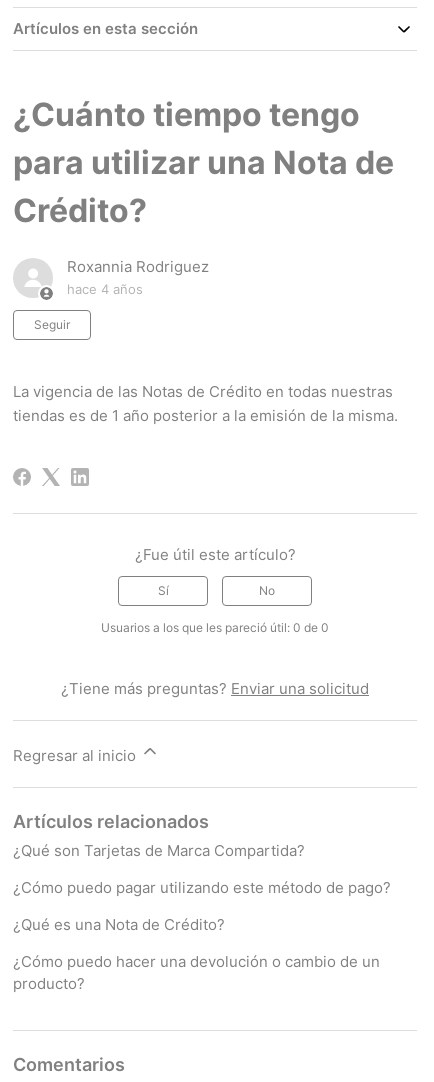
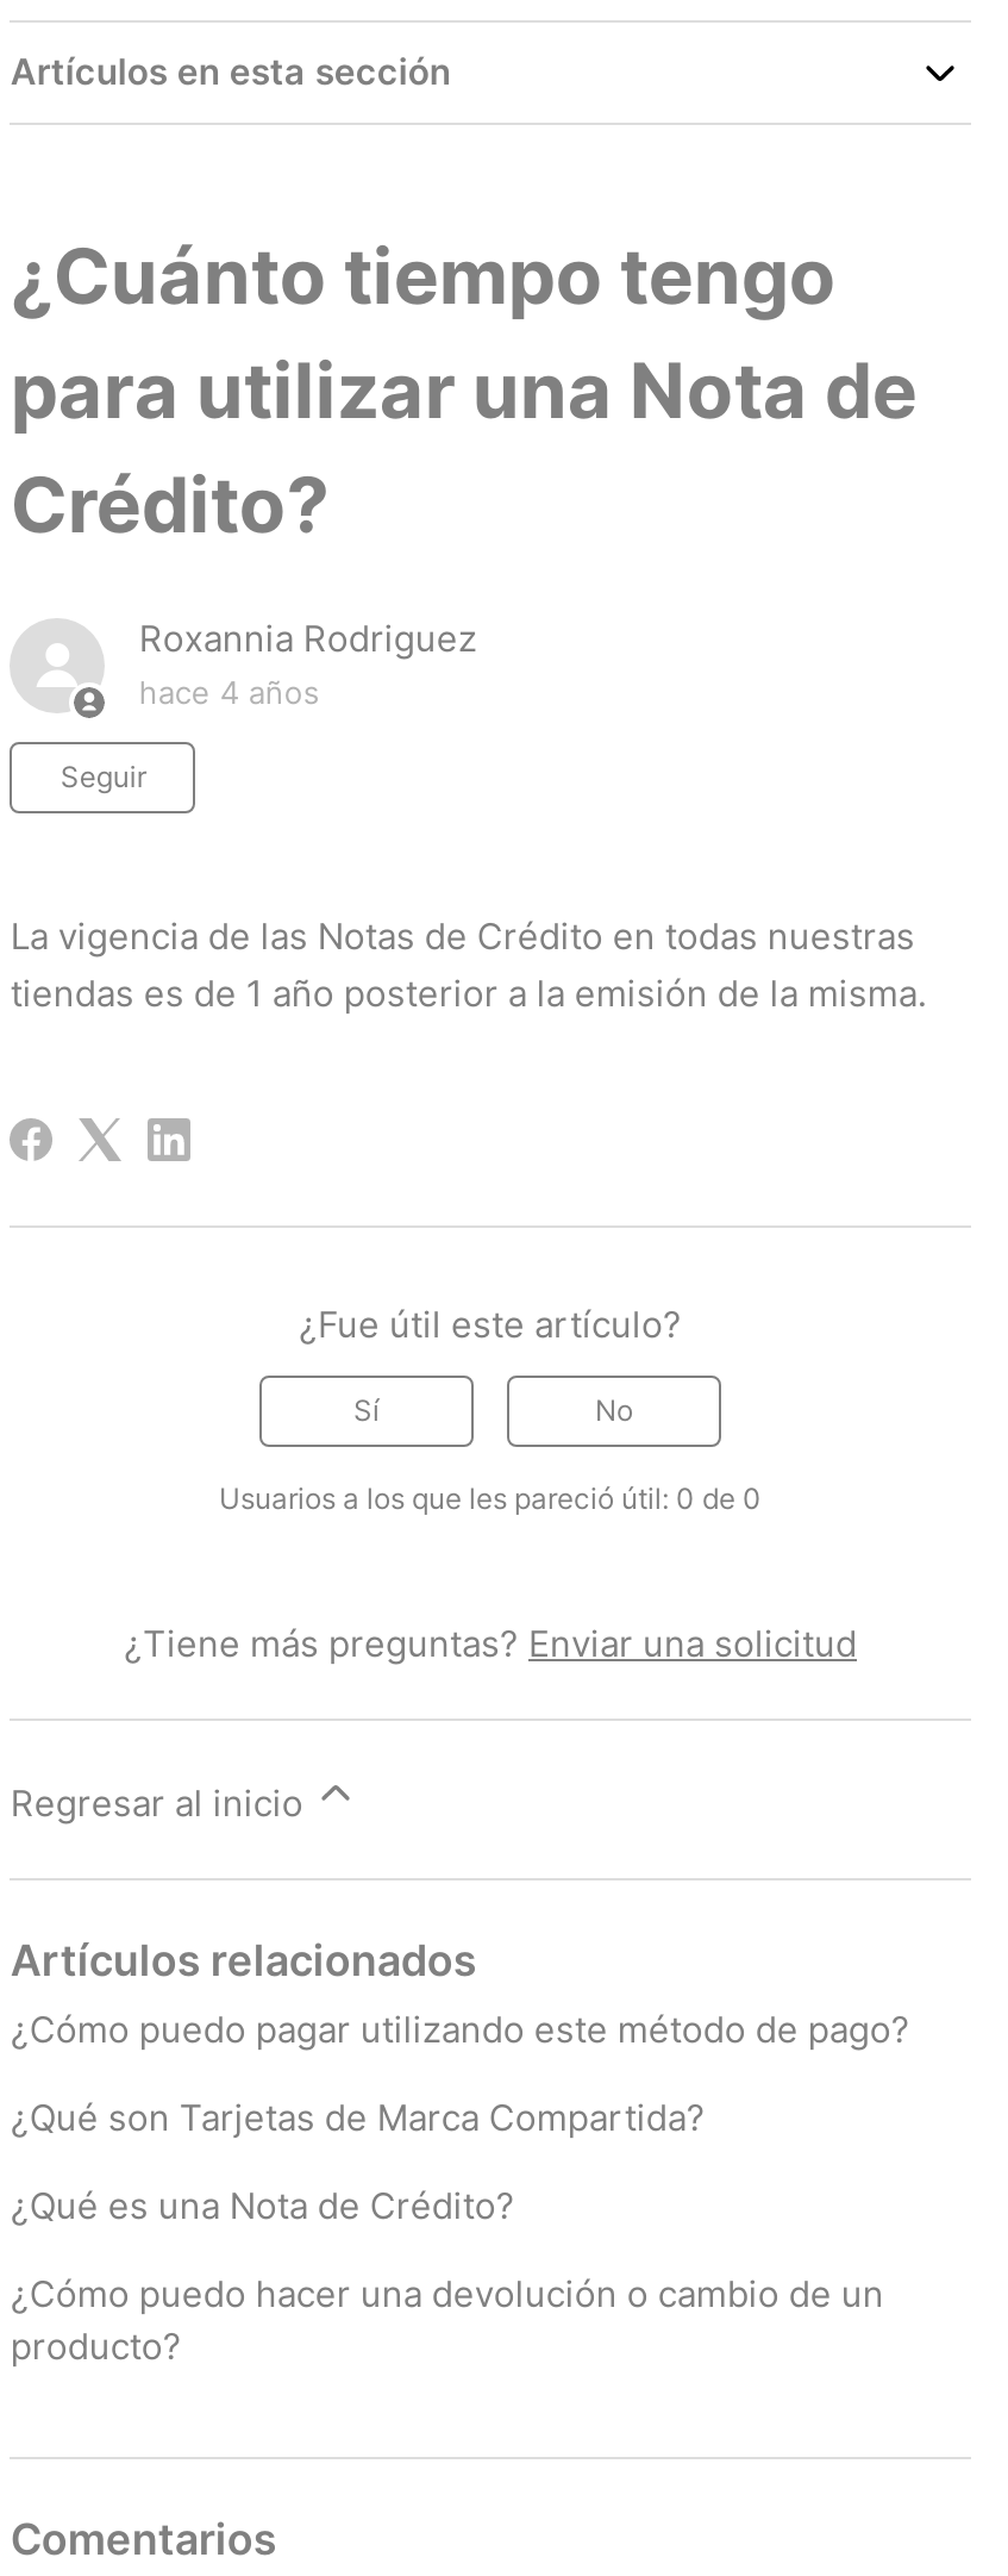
moved down: ¿Qué son Tarjetas de Marca Compartida?

moved up: ¿Cómo puedo pagar utilizando este método de pago?
